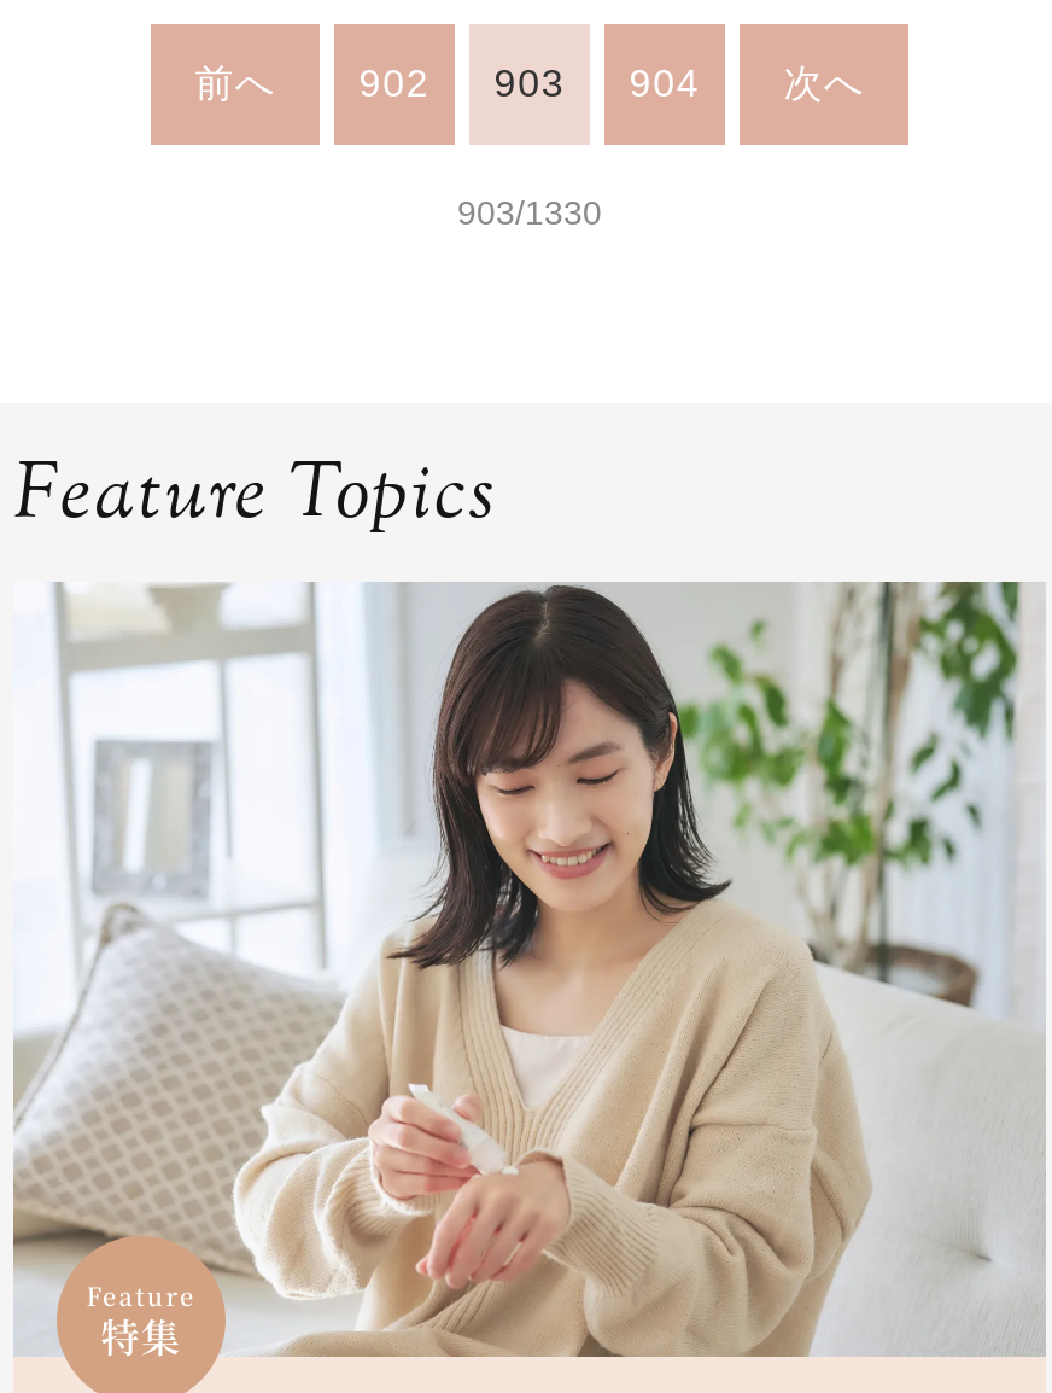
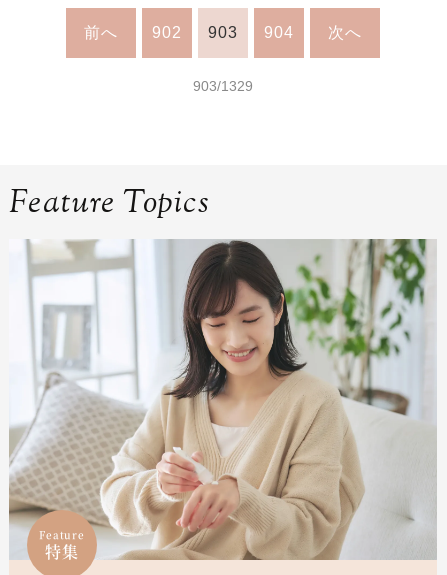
- 903/1330
+ 903/1329
